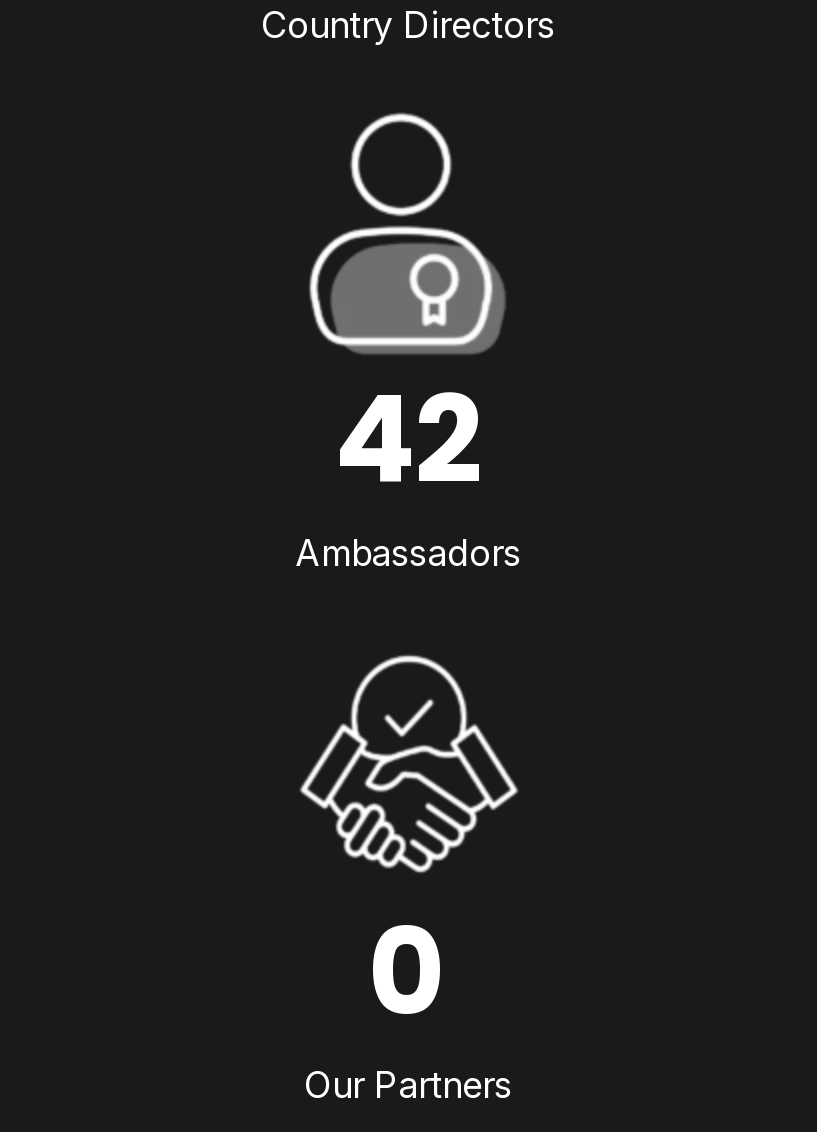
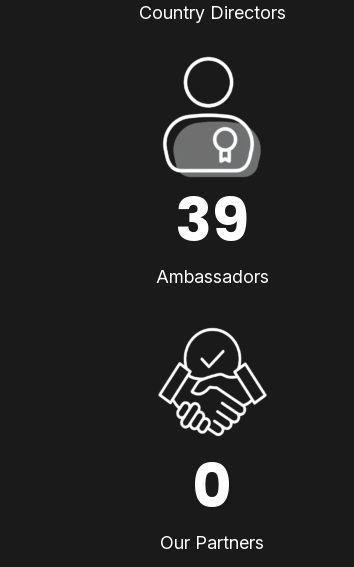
- 42
+ 39
